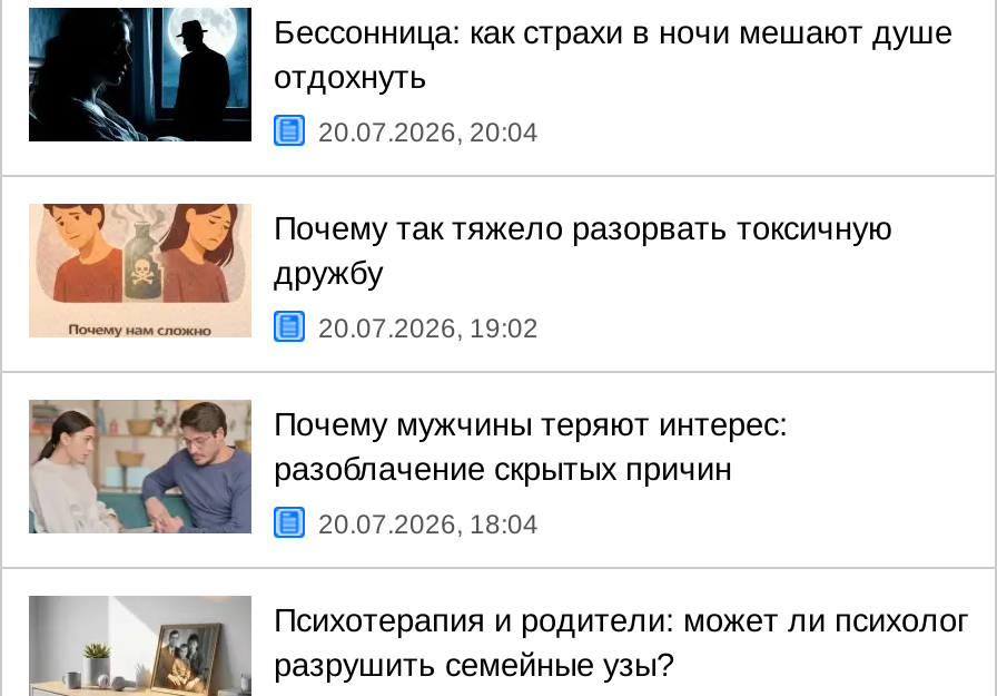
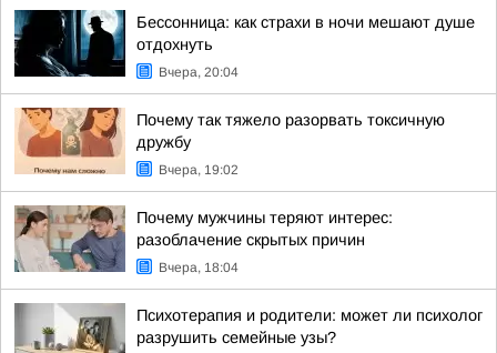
- 20.07.2026, 20:04
+ Вчера, 20:04

- 20.07.2026, 19:02
+ Вчера, 19:02

- 20.07.2026, 18:04
+ Вчера, 18:04
